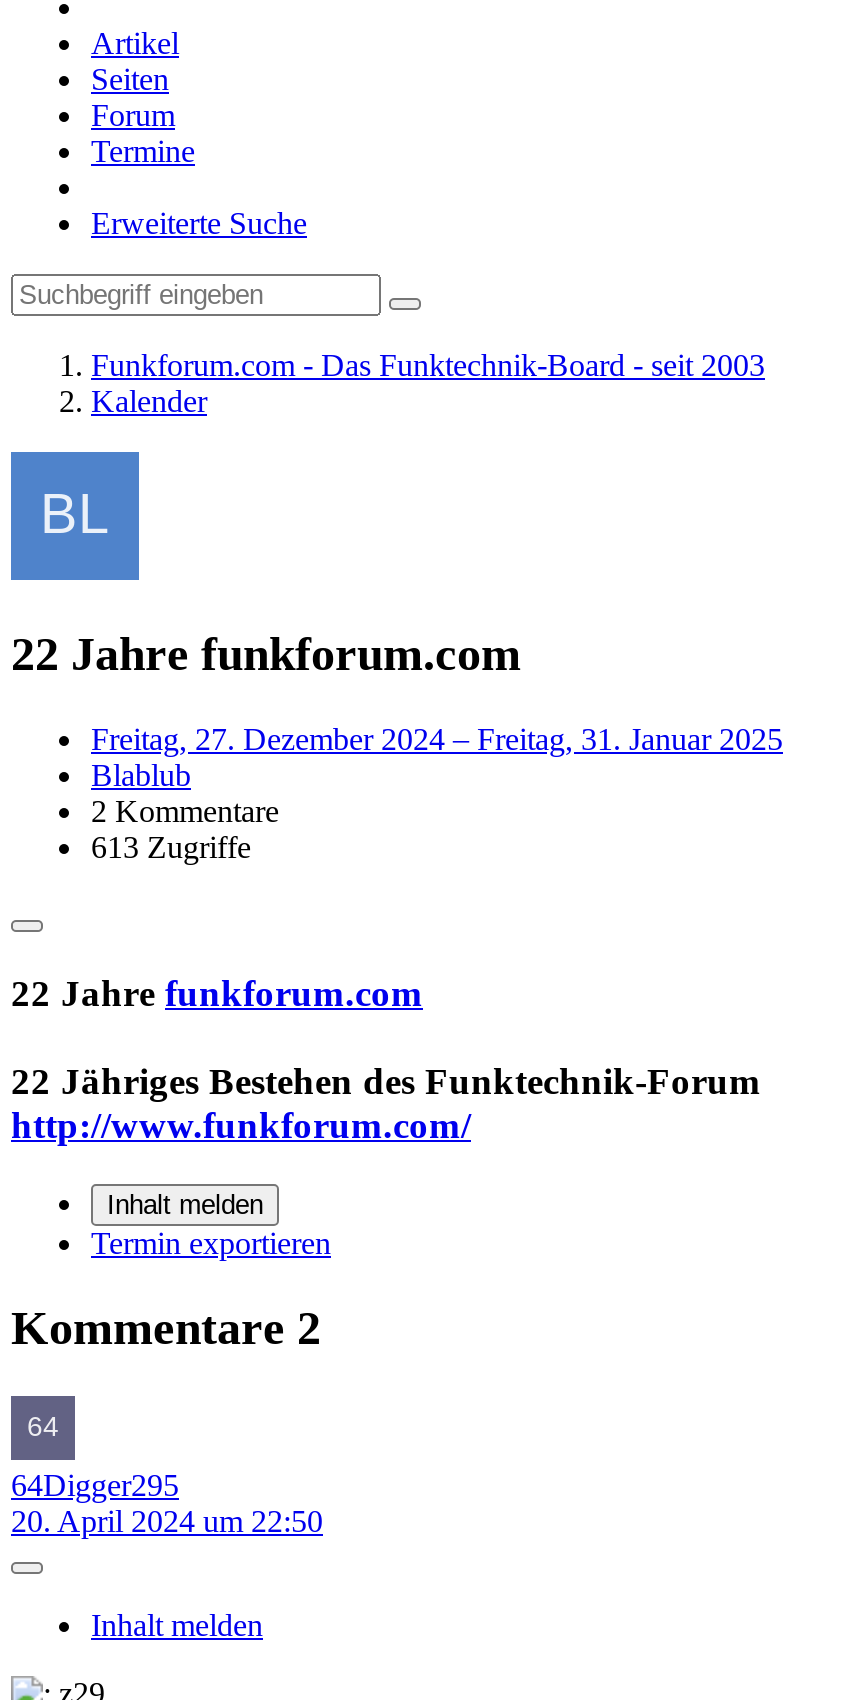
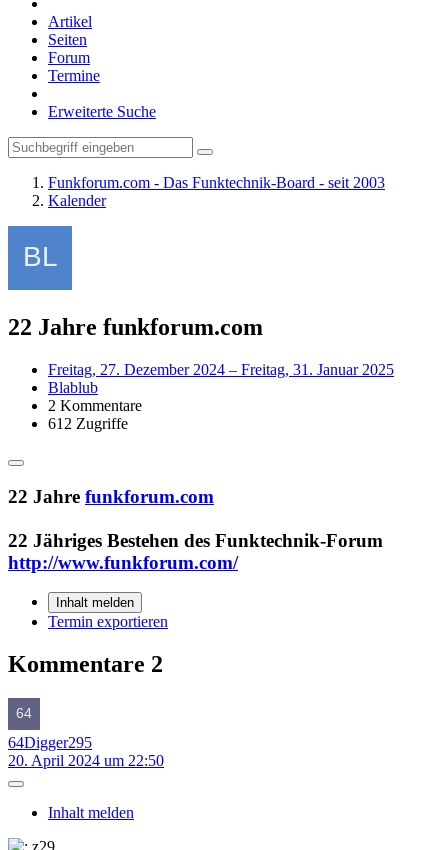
- 613 Zugriffe
+ 612 Zugriffe
